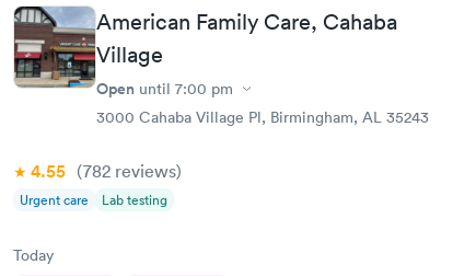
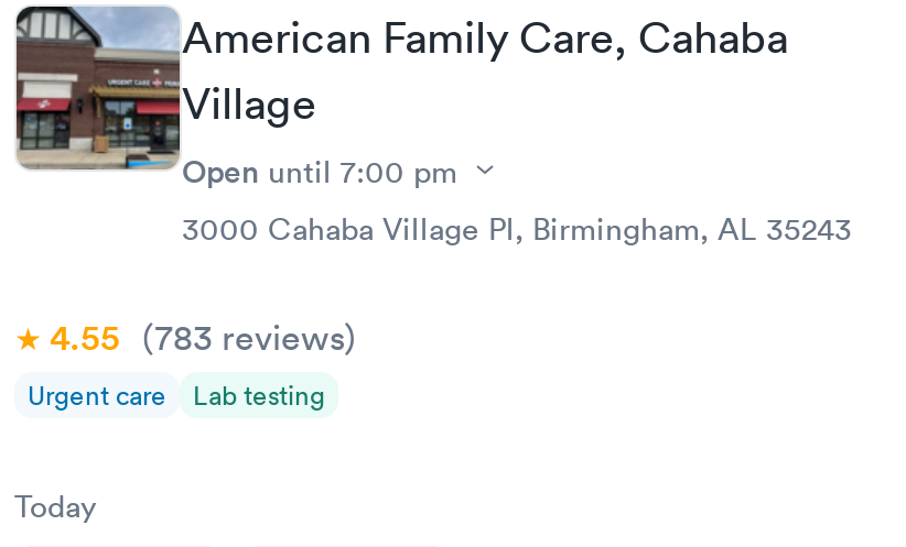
- 4.55 (782 reviews)
+ 4.55 (783 reviews)
